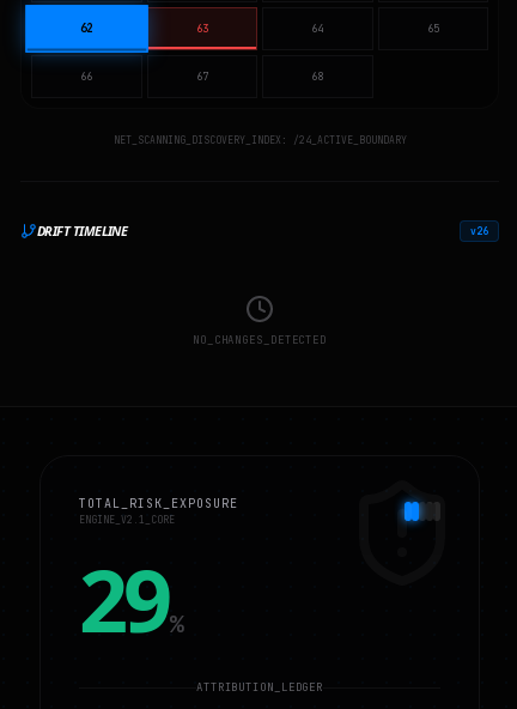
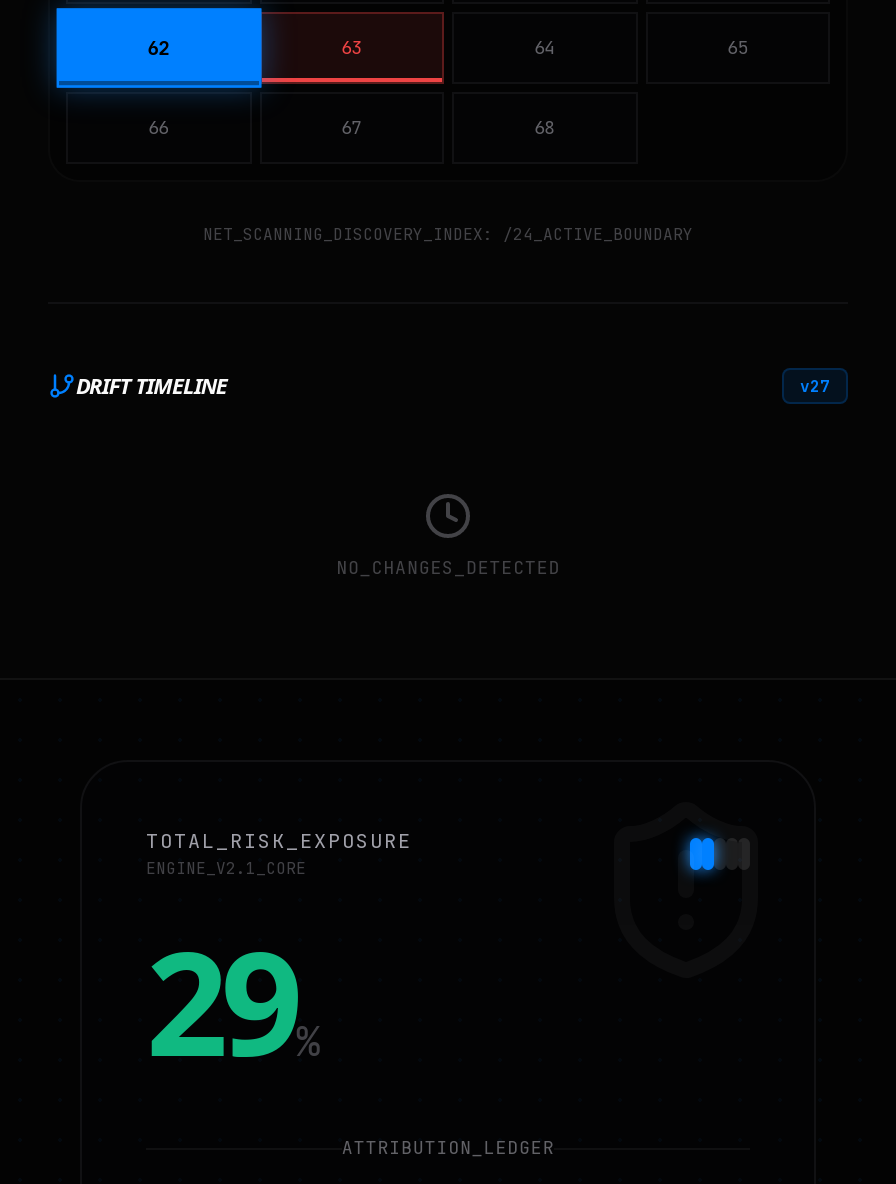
- v26
+ v27
